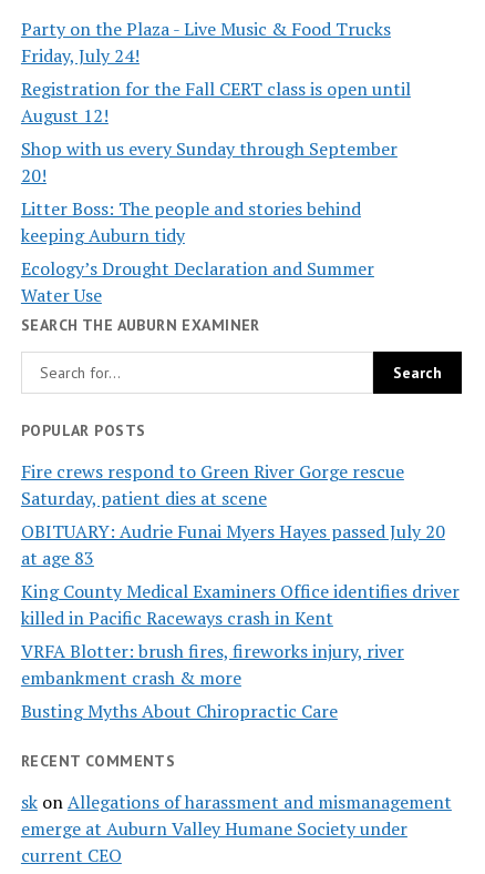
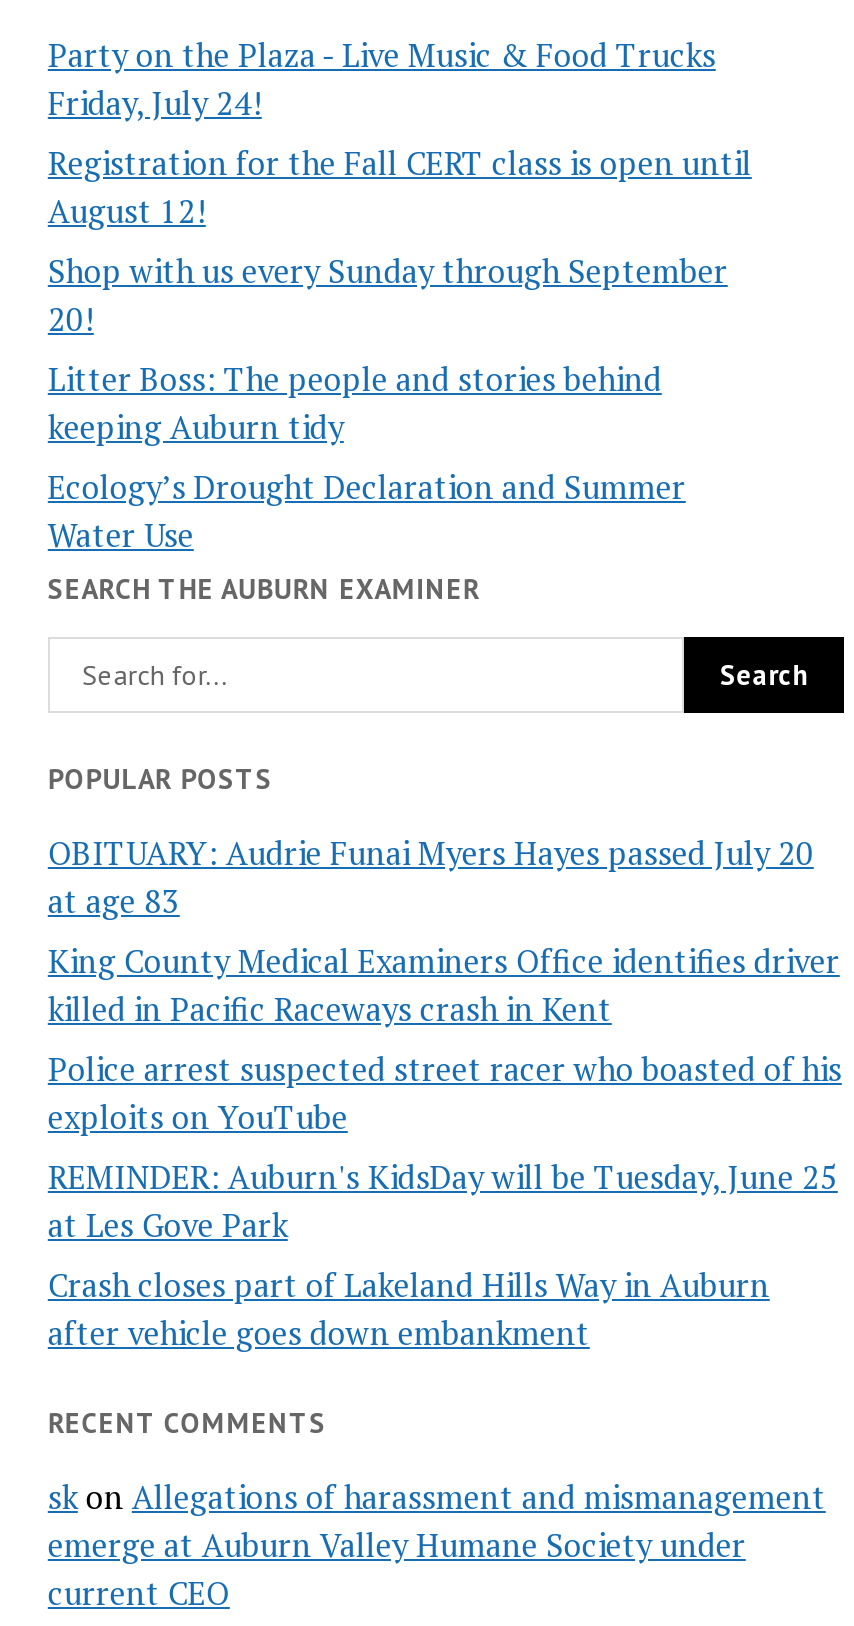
- Fire crews respond to Green River Gorge rescue
- Saturday, patient dies at scene

moved up: OBITUARY: Audrie Funai Myers Hayes passed July 20 | at age 83 | King County Medical Examiners Office identifies driver | killed in Pacific Raceways crash in Kent

- VRFA Blotter: brush fires, fireworks injury, river
- embankment crash & more
- Busting Myths About Chiropractic Care
+ Police arrest suspected street racer who boasted of his
+ exploits on YouTube
+ REMINDER: Auburn's KidsDay will be Tuesday, June 25
+ at Les Gove Park
+ Crash closes part of Lakeland Hills Way in Auburn
+ after vehicle goes down embankment
